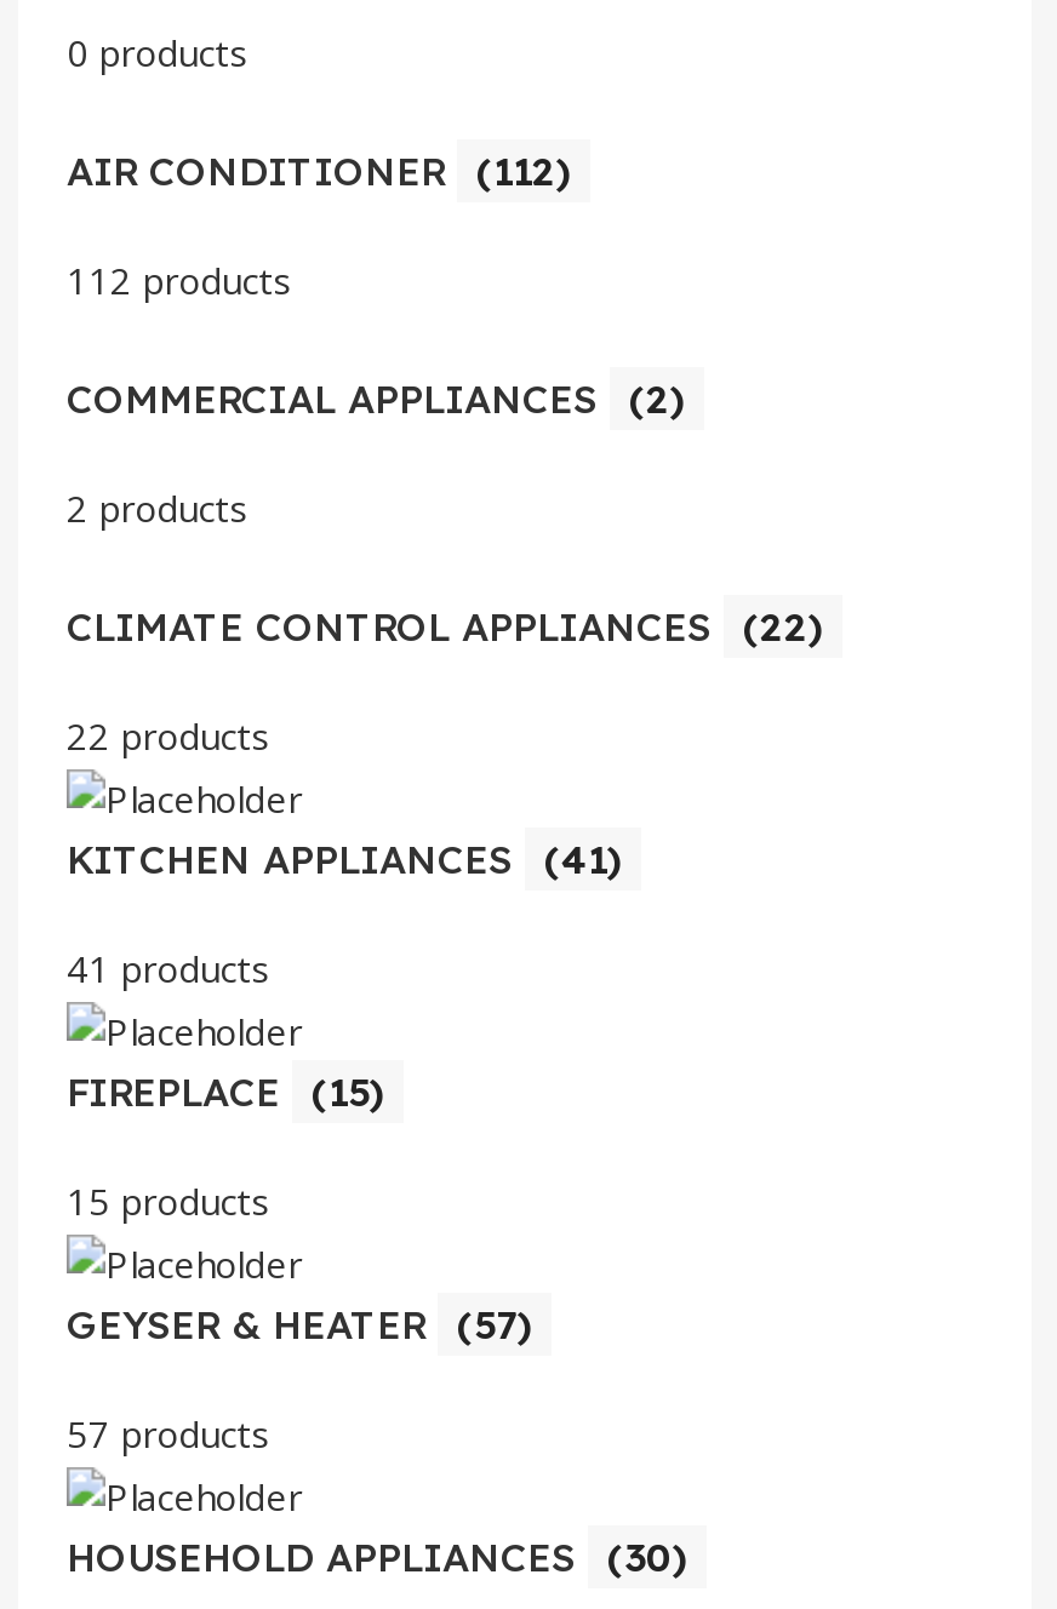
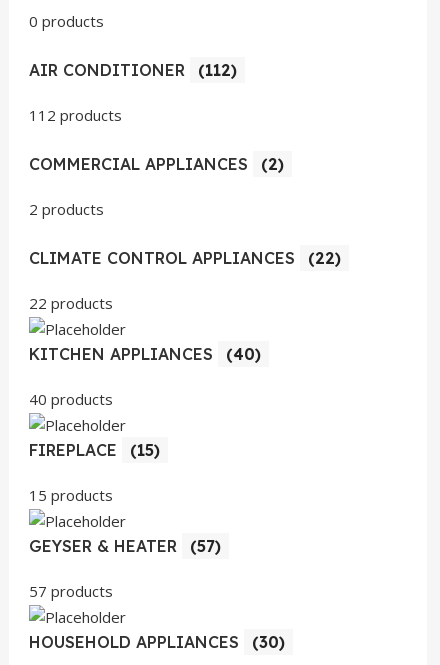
- KITCHEN APPLIANCES (41)
+ KITCHEN APPLIANCES (40)

- 41 products
+ 40 products
